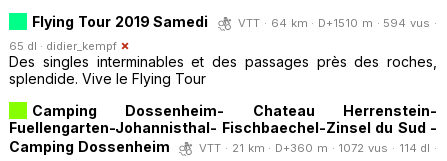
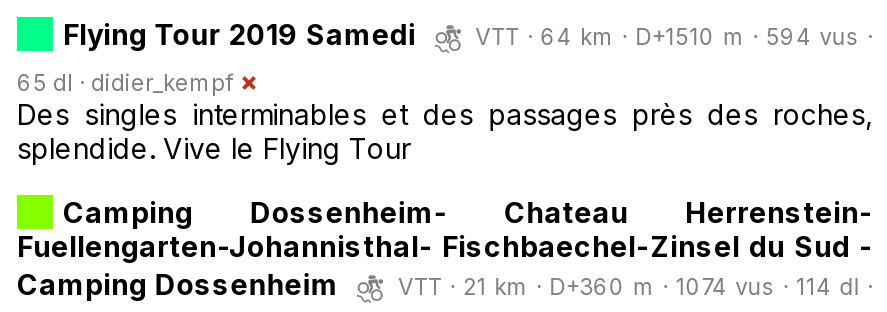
- VTT · 21 km · D+360 m · 1072 vus · 114 dl ·
+ VTT · 21 km · D+360 m · 1074 vus · 114 dl ·
